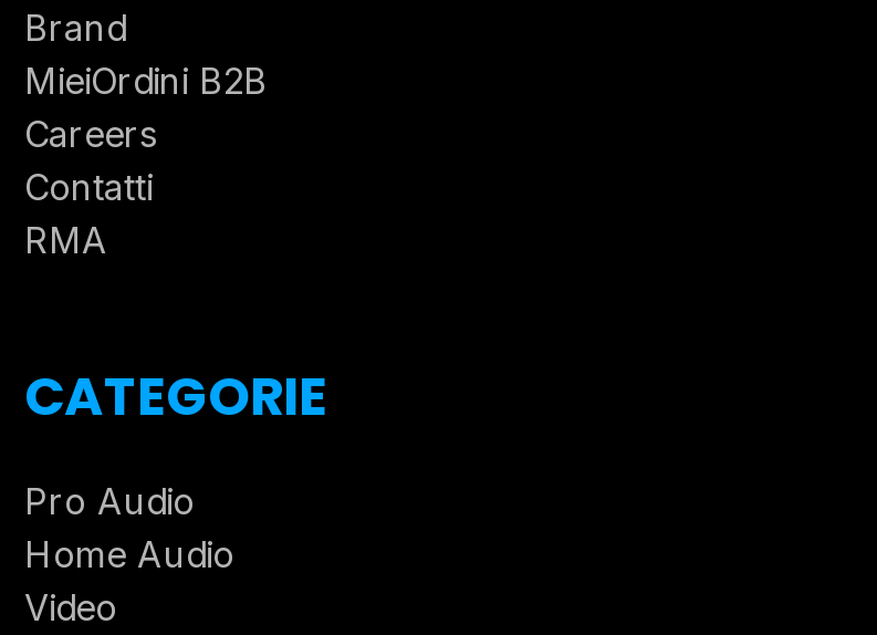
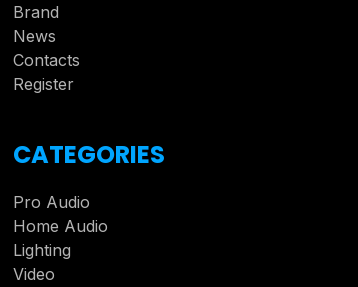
- MieiOrdini B2B
- Careers
- Contatti
- RMA
+ News
+ Contacts
+ Register

- CATEGORIE
+ CATEGORIES

moved up: Pro Audio | Home Audio

+ Lighting
